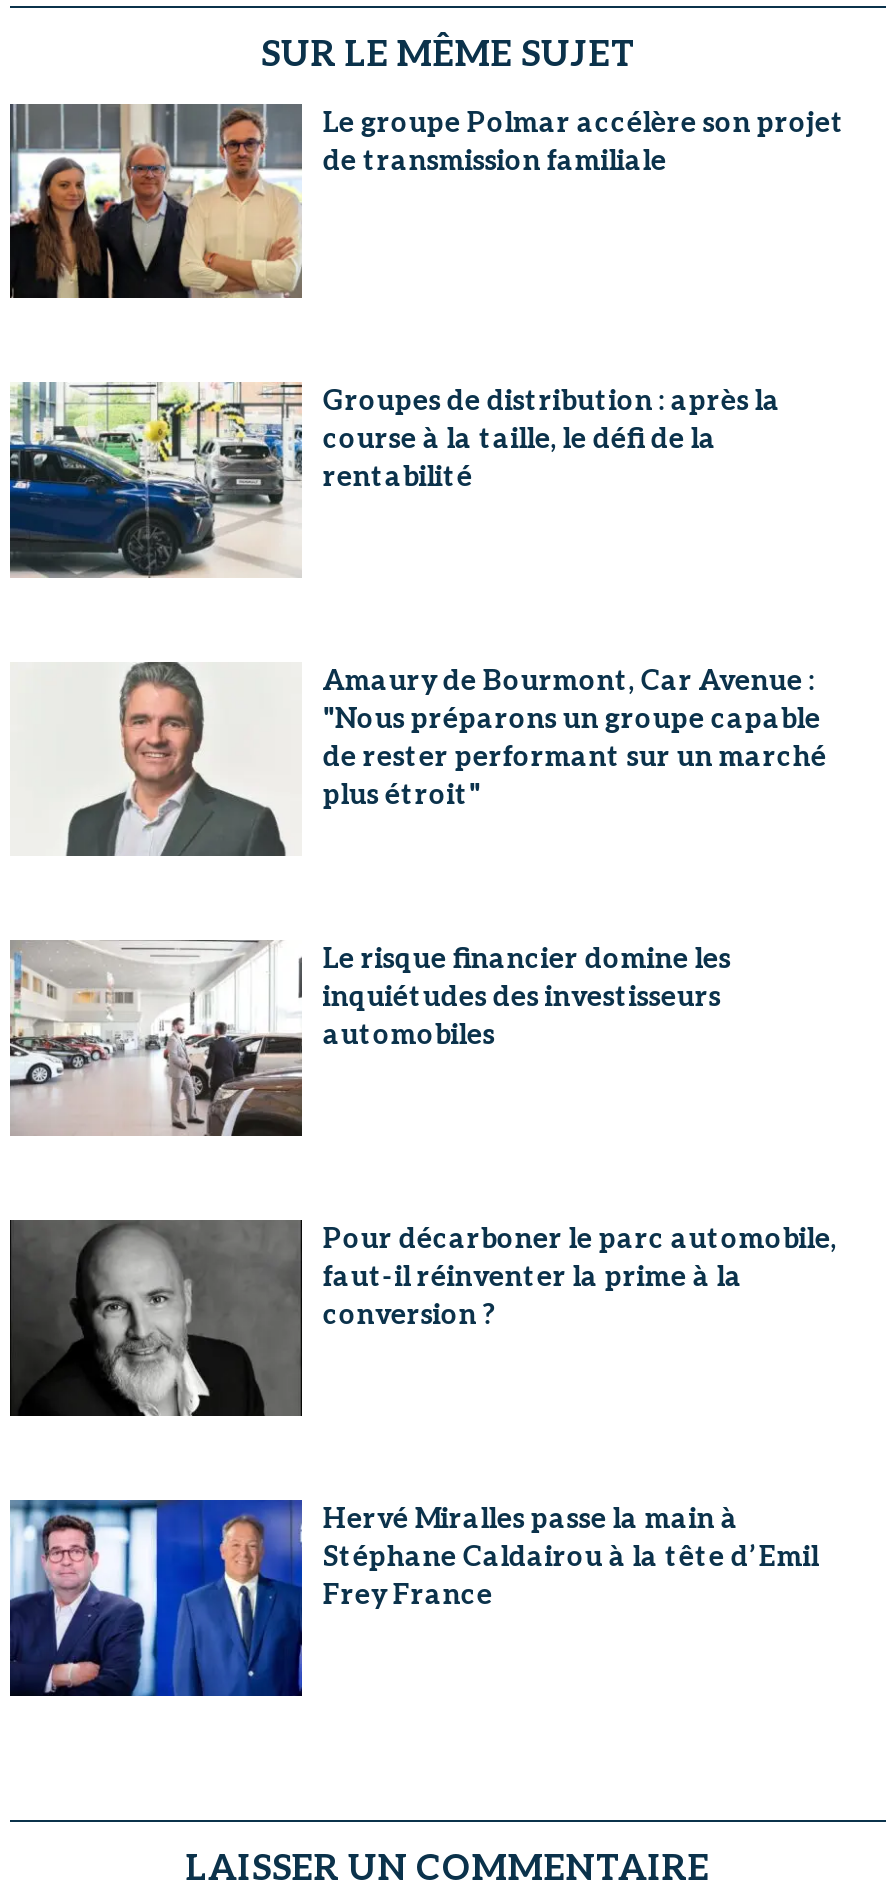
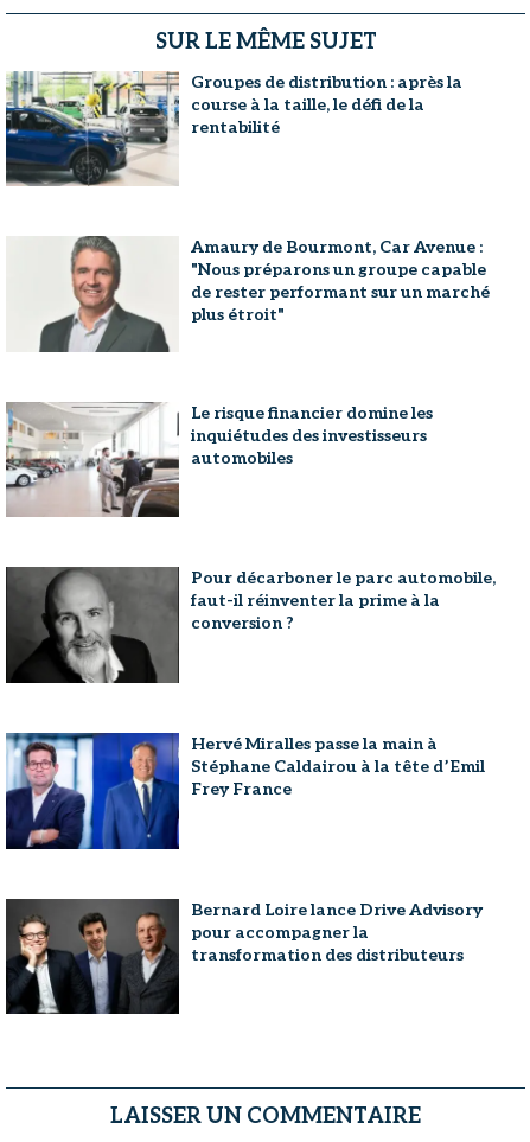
- [image]
- Le groupe Polmar accélère son projet
- de transmission familiale

moved up: [image] | Groupes de distribution : après la | course à la taille, le défi de la | ... | Stéphane Caldairou à la tête d’Emil | Frey France

+ [image]
+ Bernard Loire lance Drive Advisory
+ pour accompagner la
+ transformation des distributeurs
